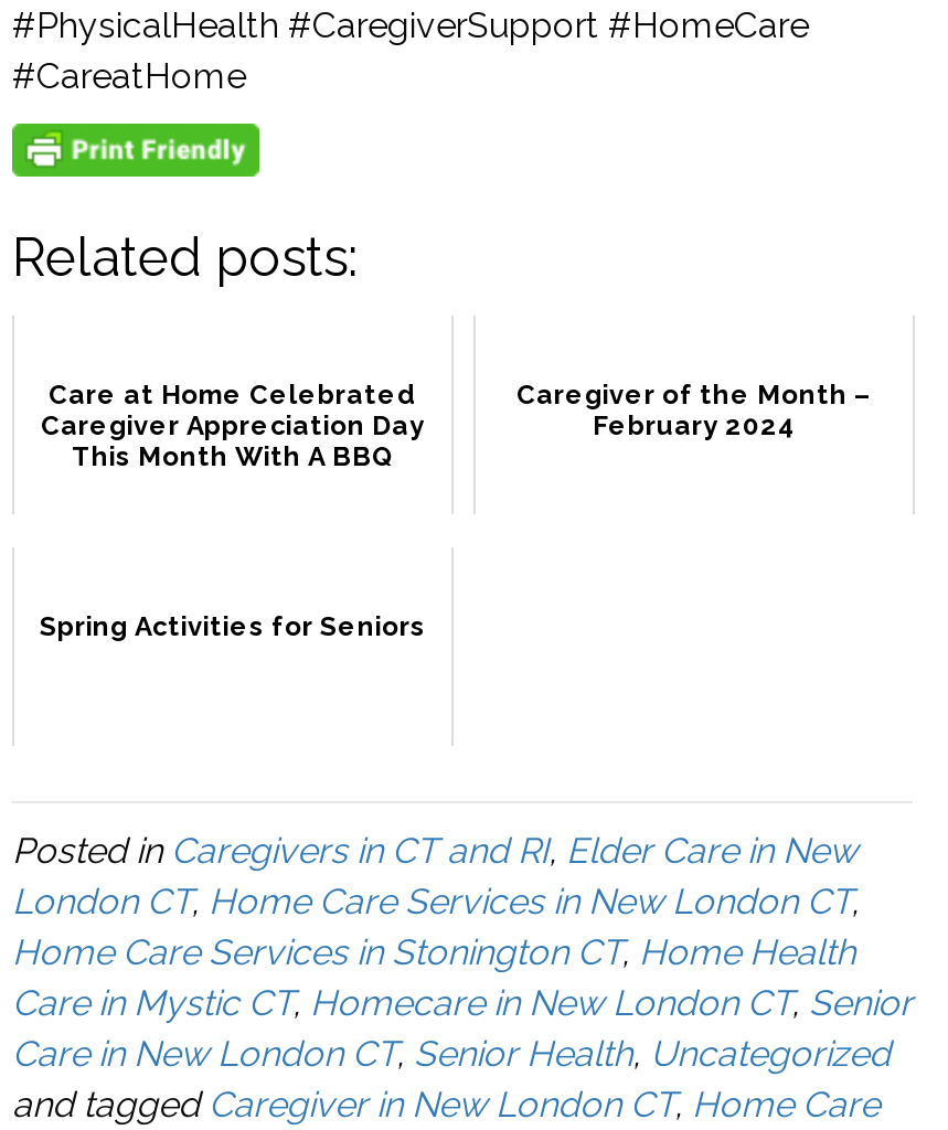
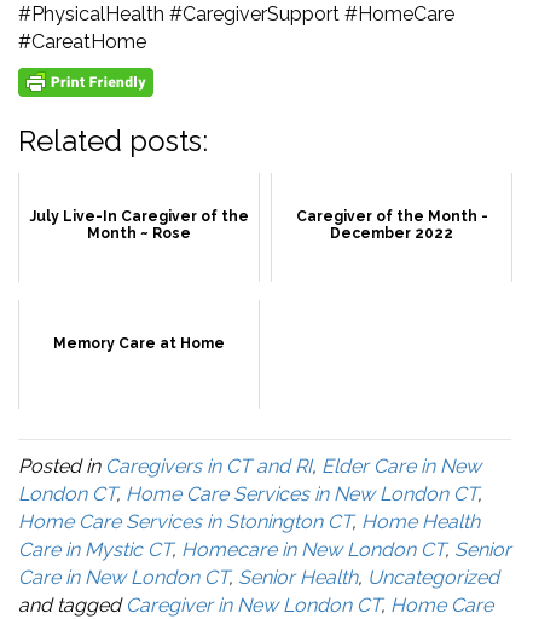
- Care at Home Celebrated
- Caregiver Appreciation Day
- This Month With A BBQ
+ July Live-In Caregiver of the
+ Month ~ Rose

- Caregiver of the Month –
- February 2024
+ Caregiver of the Month -
+ December 2022

- Spring Activities for Seniors
+ Memory Care at Home
